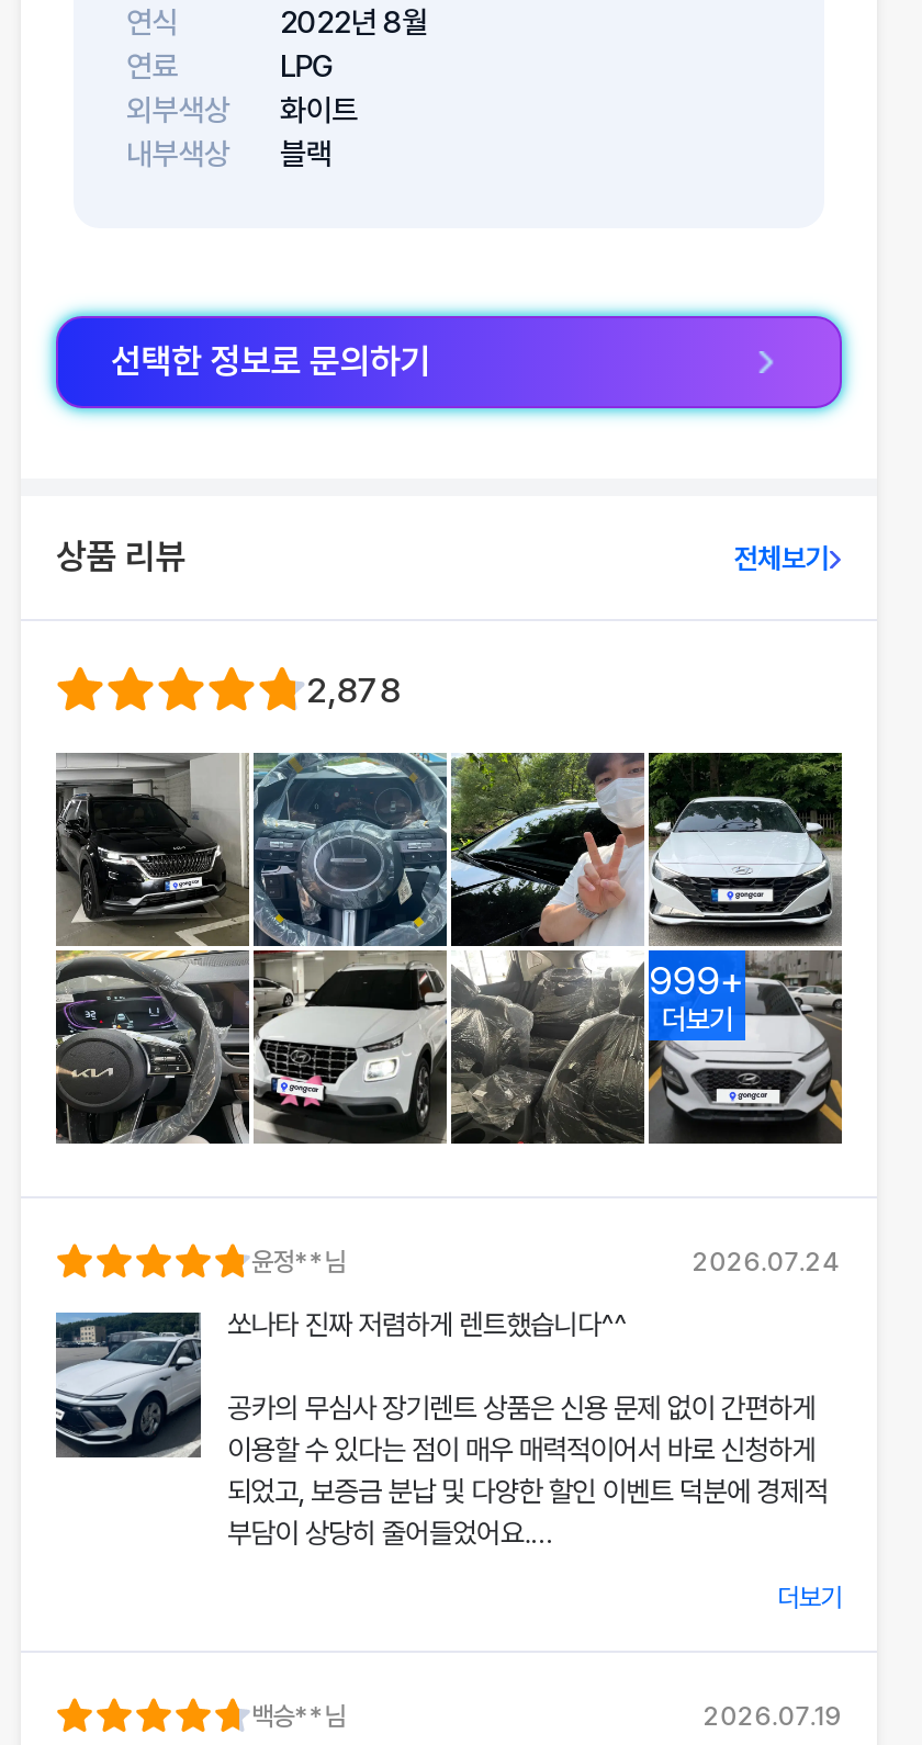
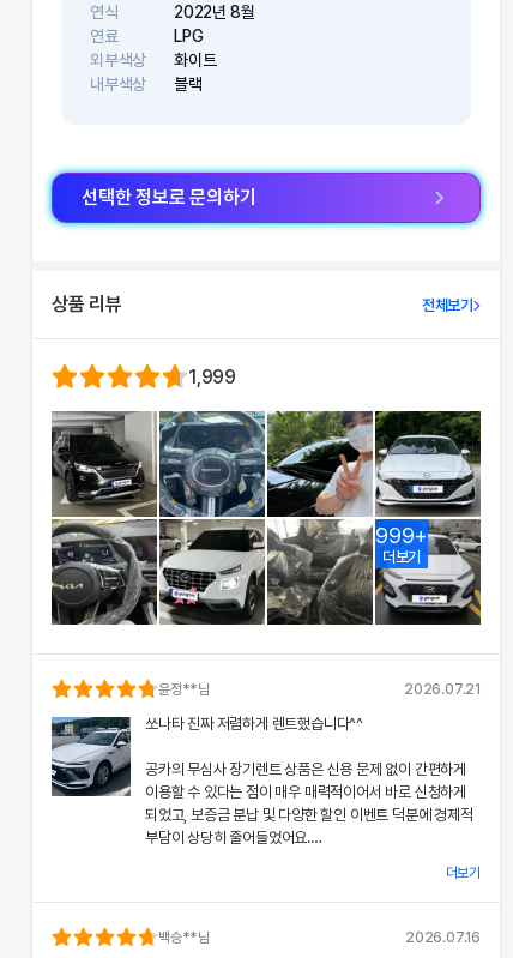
- 2,878
+ 1,999

- 2026.07.24
+ 2026.07.21

- 2026.07.19
+ 2026.07.16
